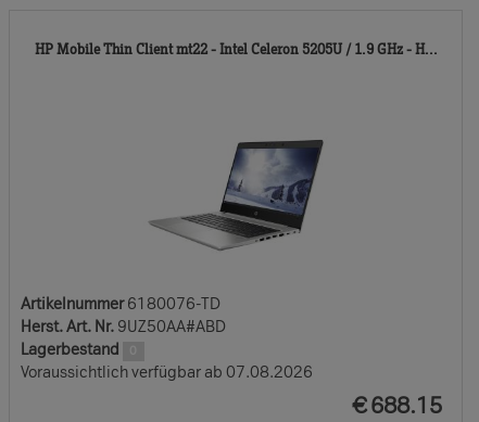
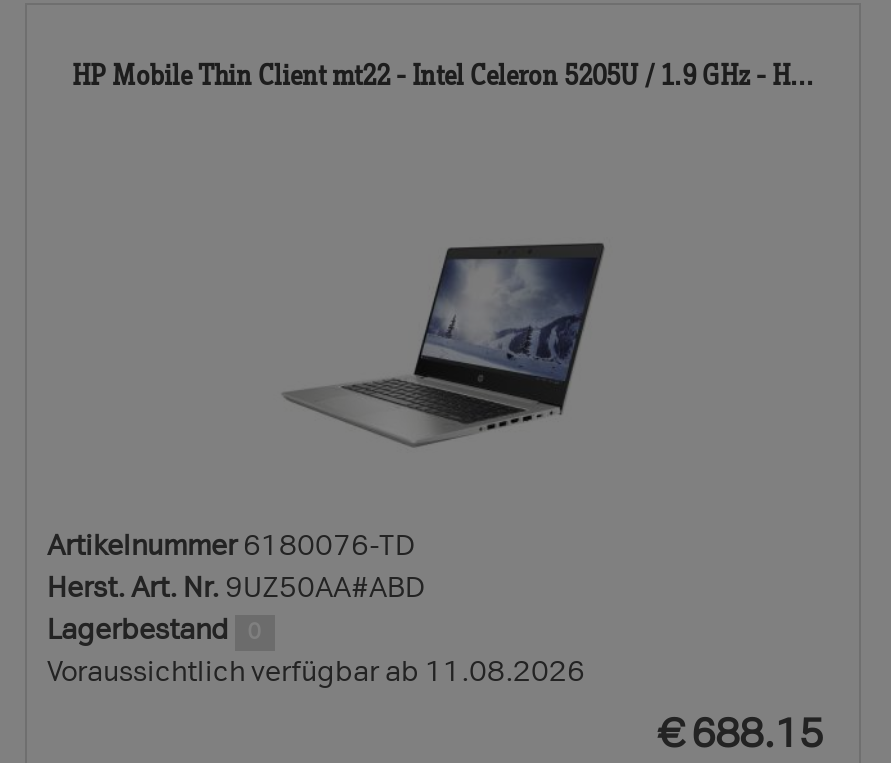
- Voraussichtlich verfügbar ab 07.08.2026
+ Voraussichtlich verfügbar ab 11.08.2026
